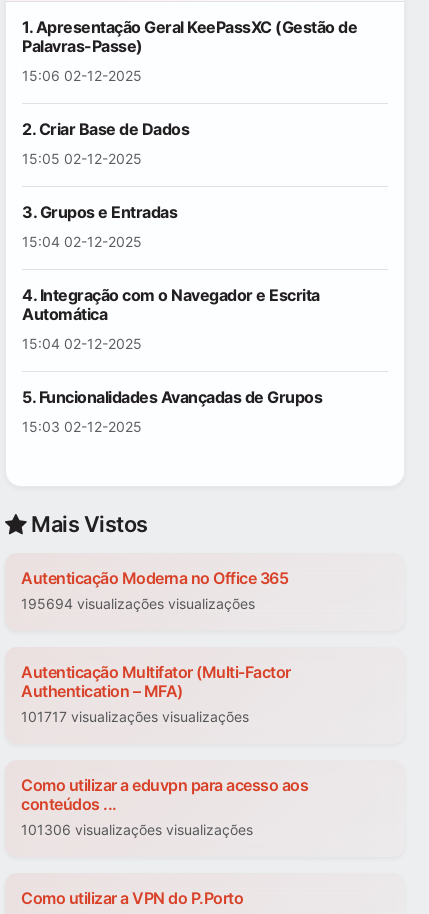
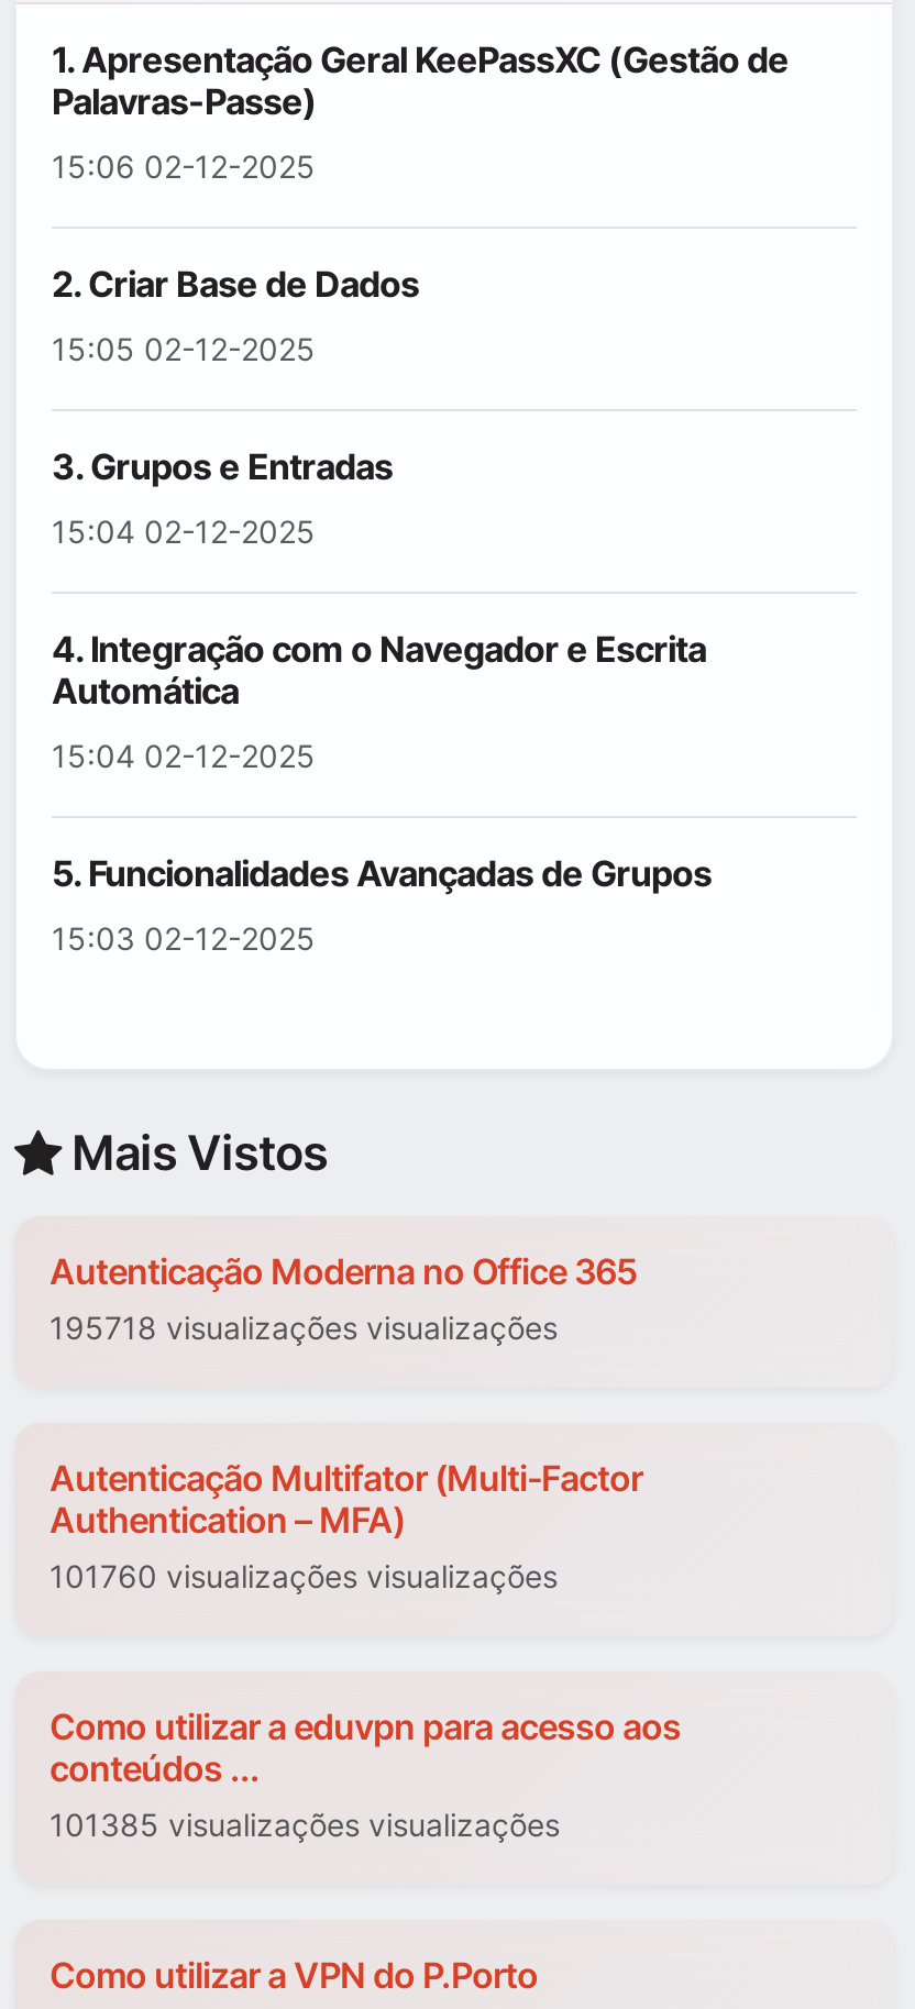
- 195694 visualizações visualizações
+ 195718 visualizações visualizações

- 101717 visualizações visualizações
+ 101760 visualizações visualizações

- 101306 visualizações visualizações
+ 101385 visualizações visualizações
